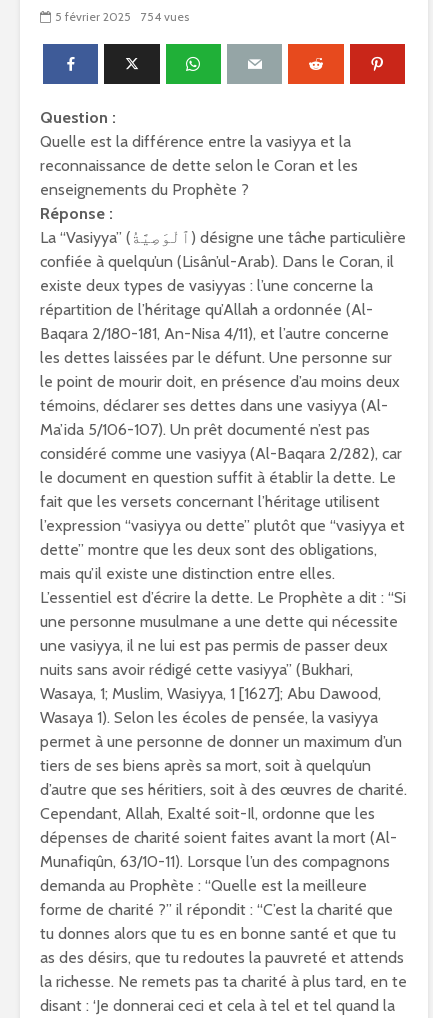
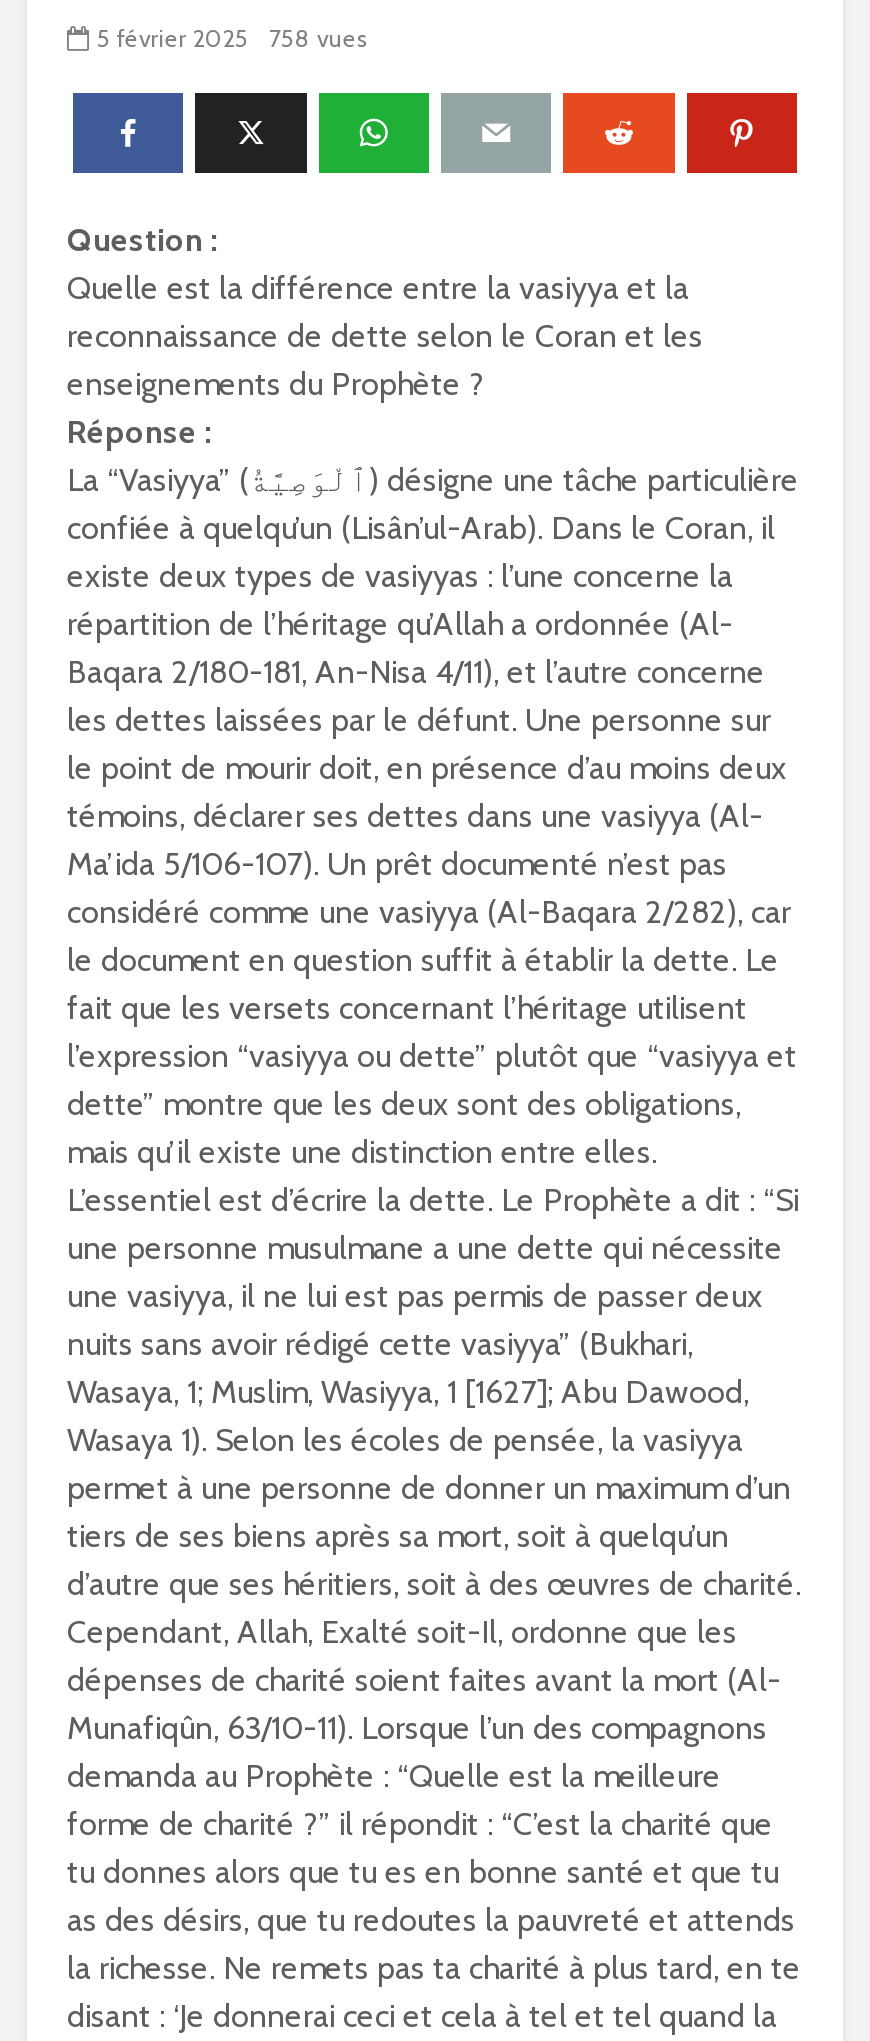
- 5 février 2025 754 vues
+ 5 février 2025 758 vues
